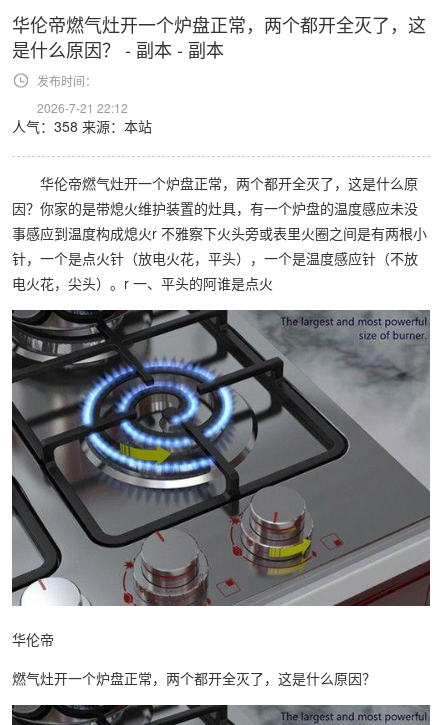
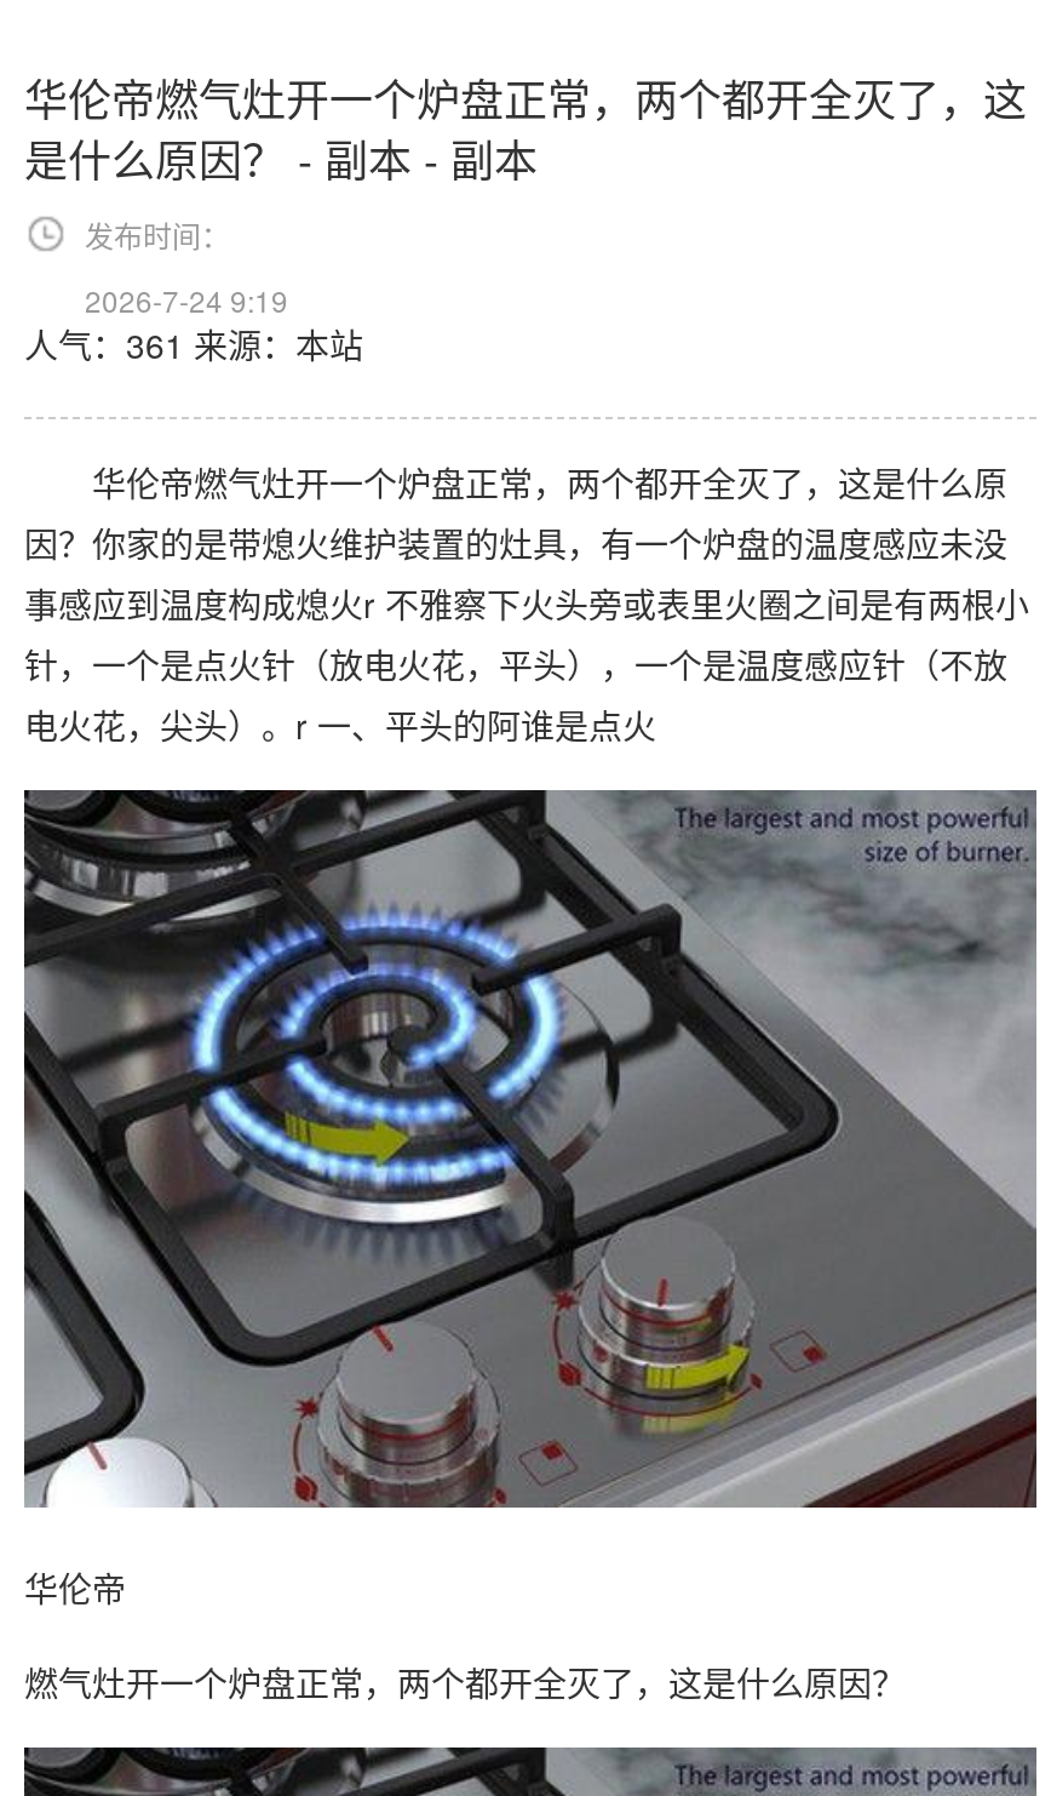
- 2026-7-21 22:12
+ 2026-7-24 9:19

- 人气：358来源：本站
+ 人气：361来源：本站
